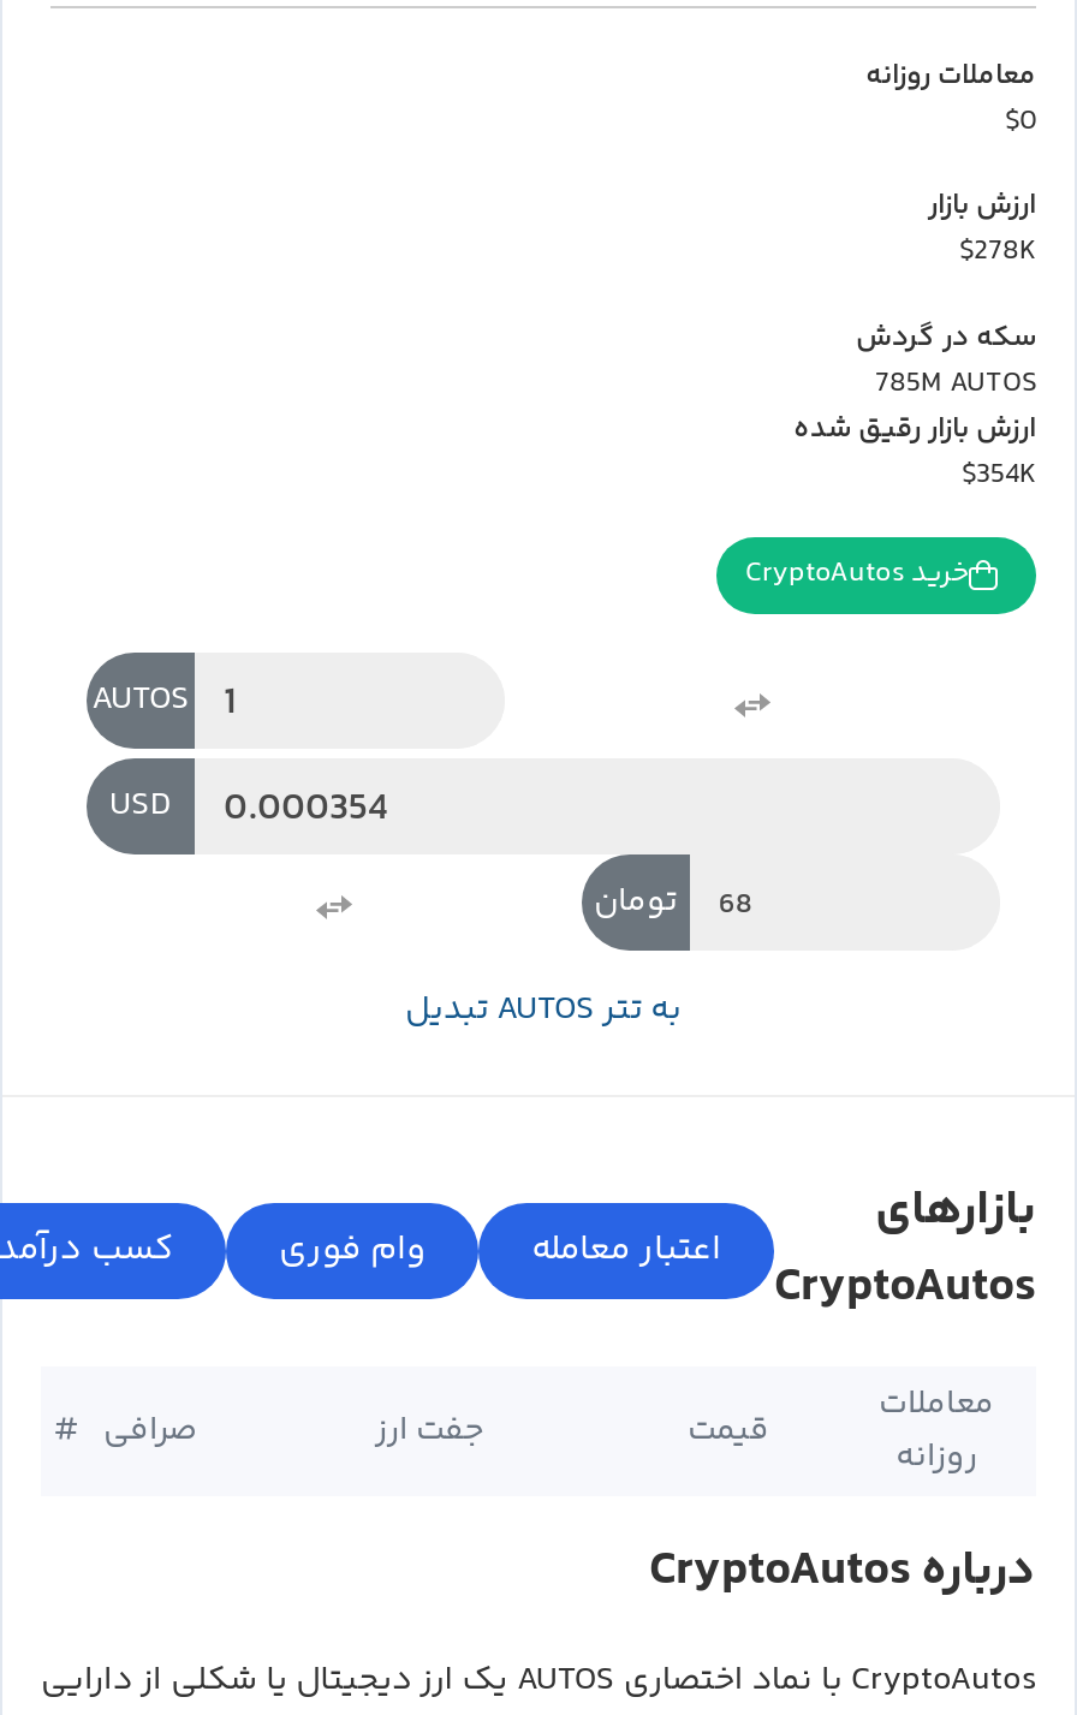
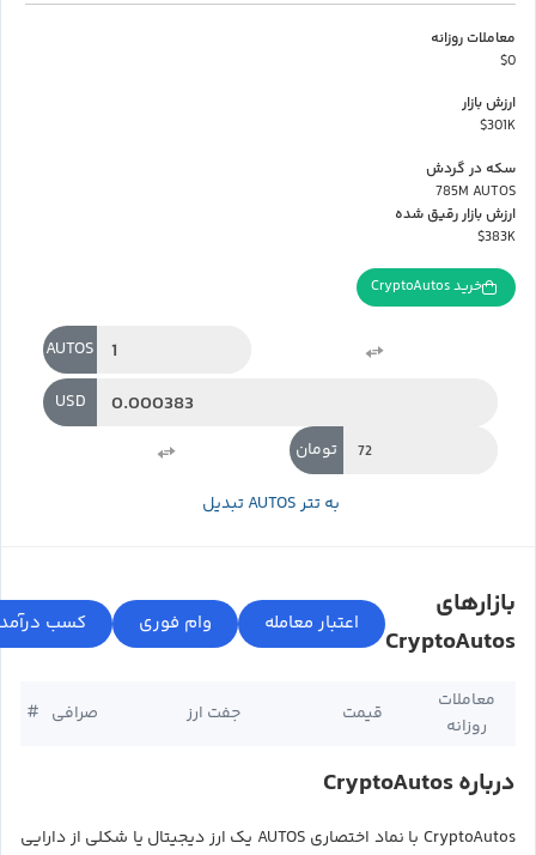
- $278K
+ $301K

- $354K
+ $383K
